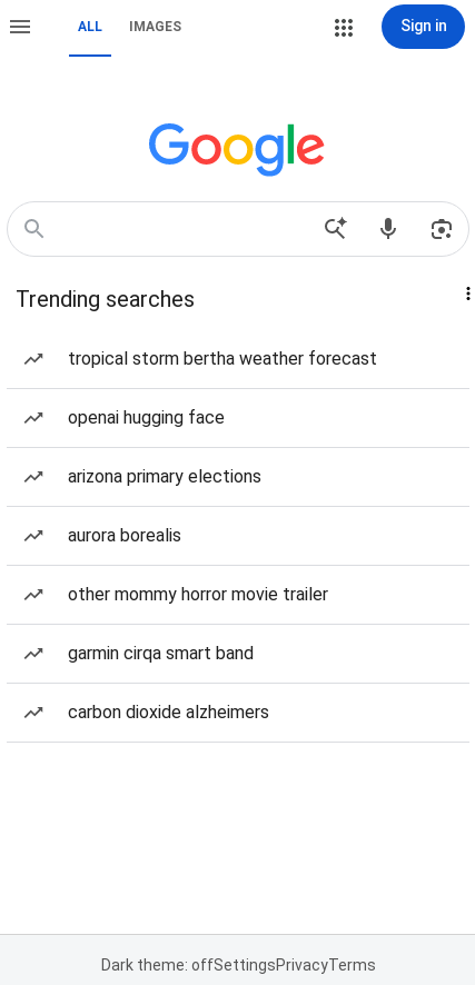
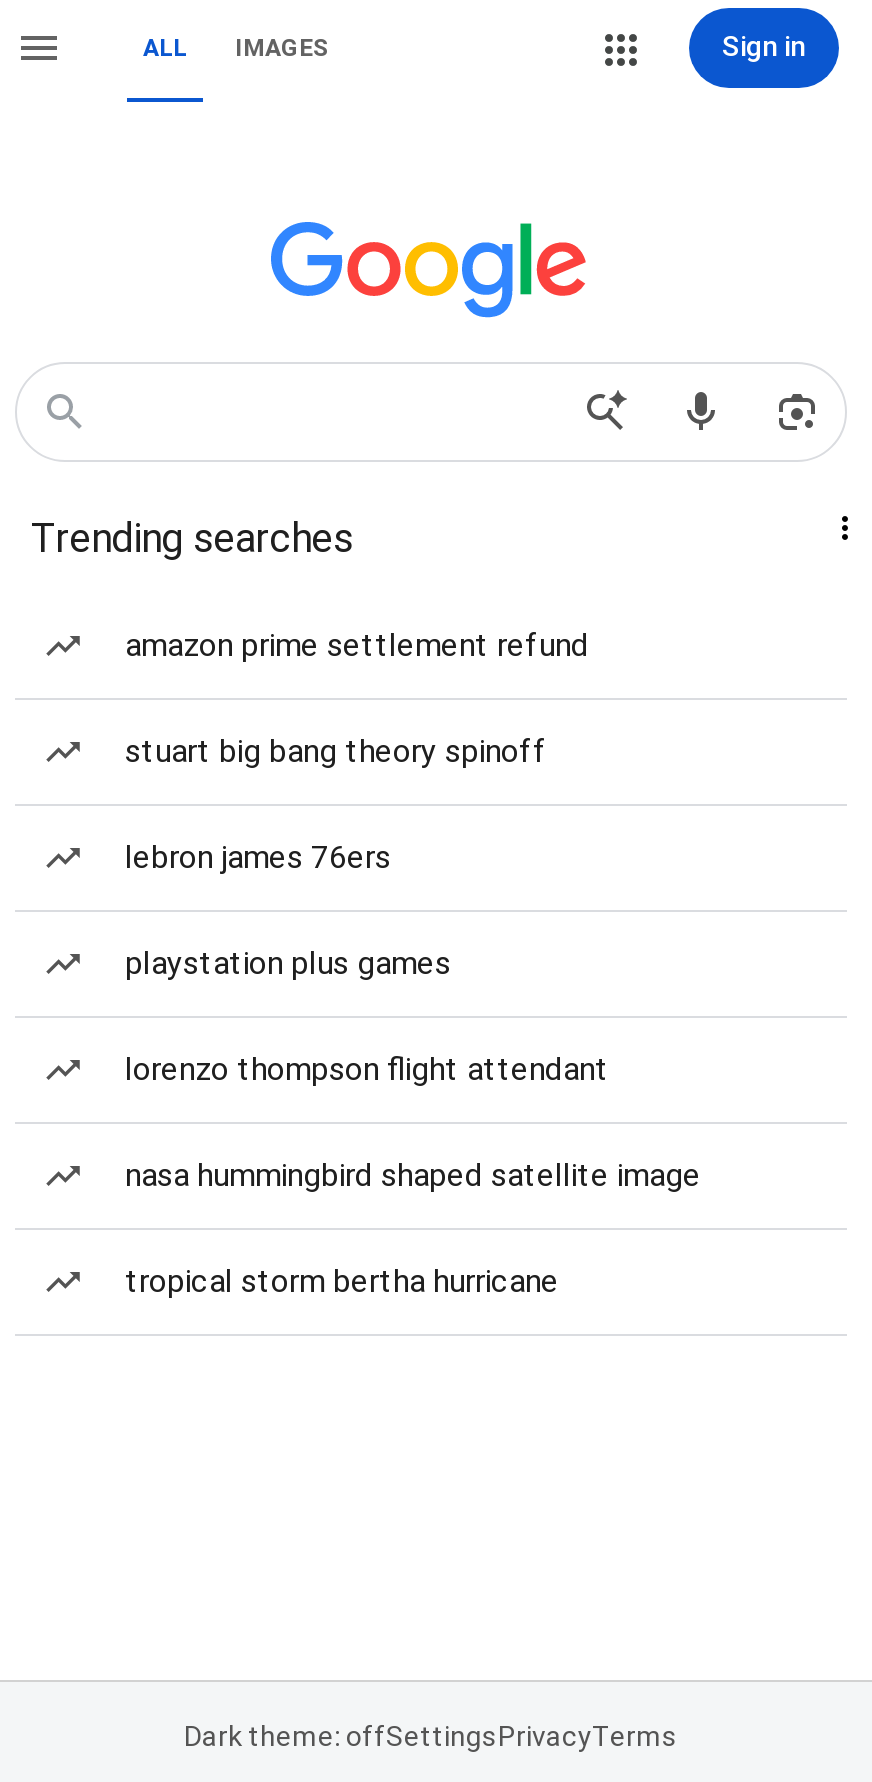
- tropical storm bertha weather forecast
+ amazon prime settlement refund

- openai hugging face
+ stuart big bang theory spinoff

- arizona primary elections
+ lebron james 76ers

- aurora borealis
+ playstation plus games

- other mommy horror movie trailer
+ lorenzo thompson flight attendant

- garmin cirqa smart band
+ nasa hummingbird shaped satellite image

- carbon dioxide alzheimers
+ tropical storm bertha hurricane
